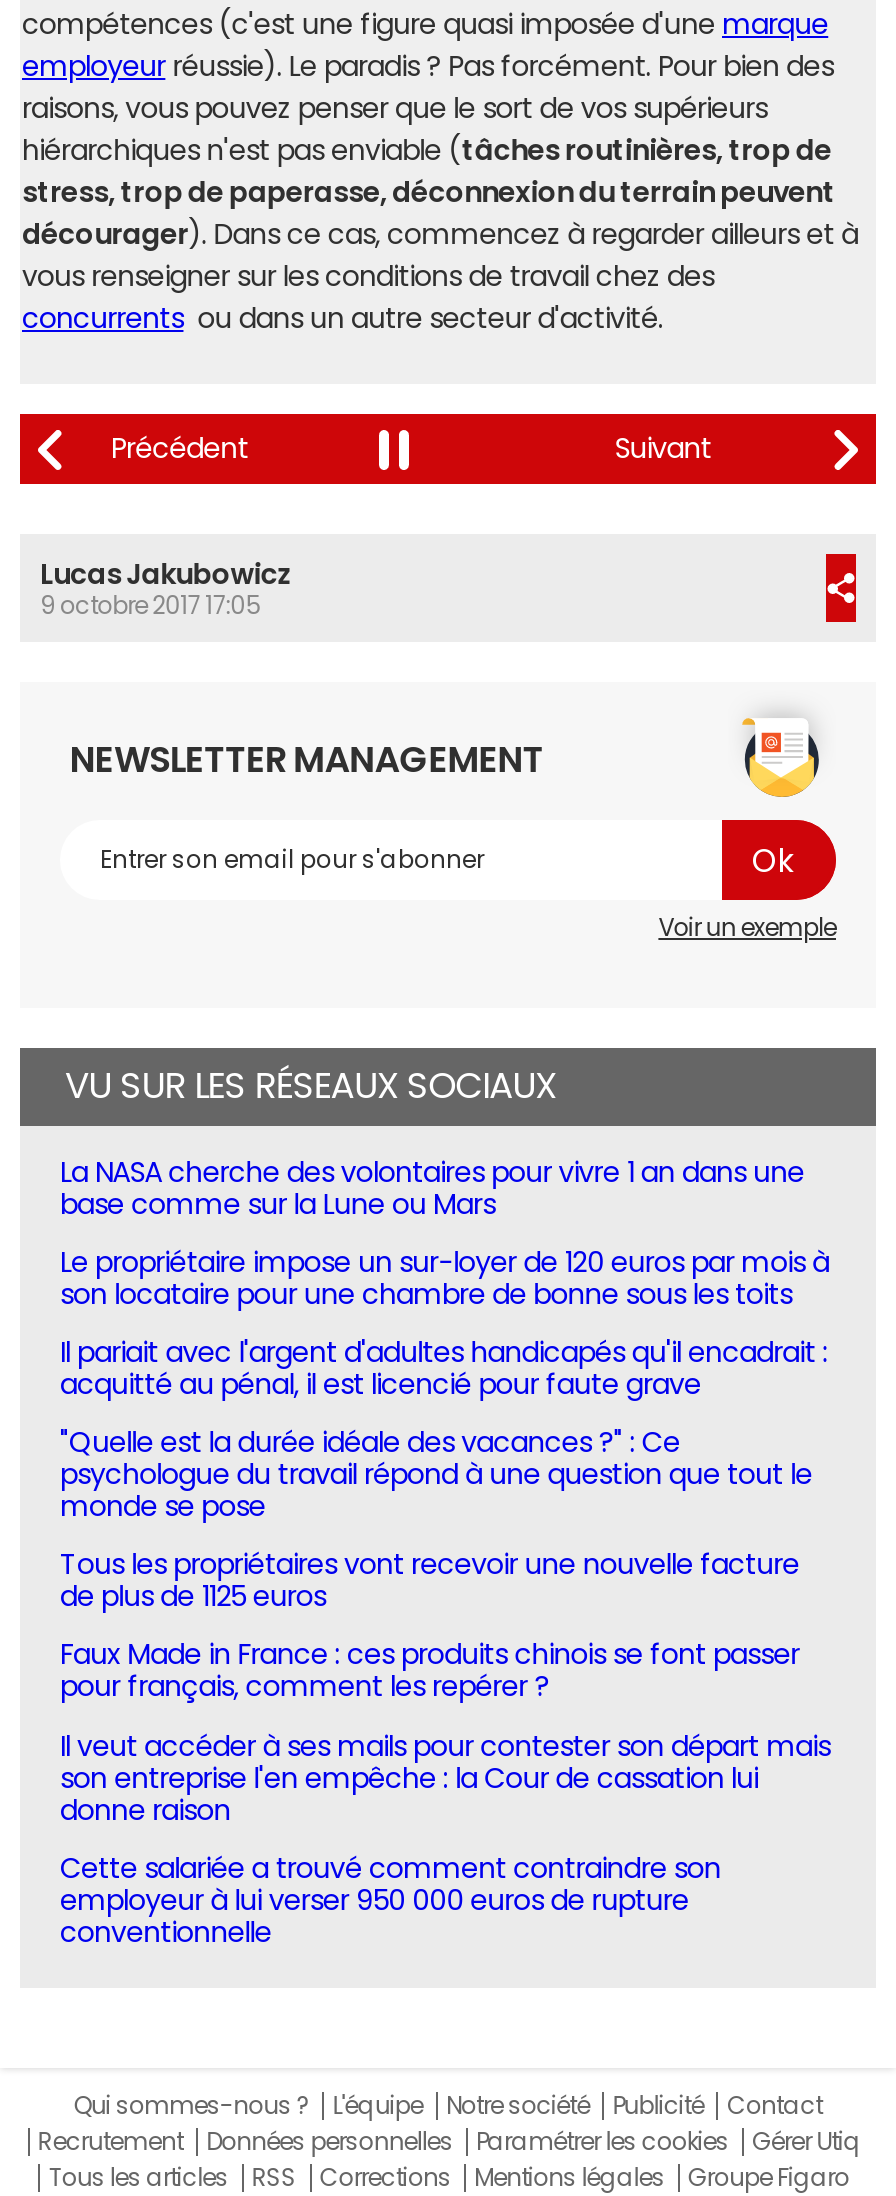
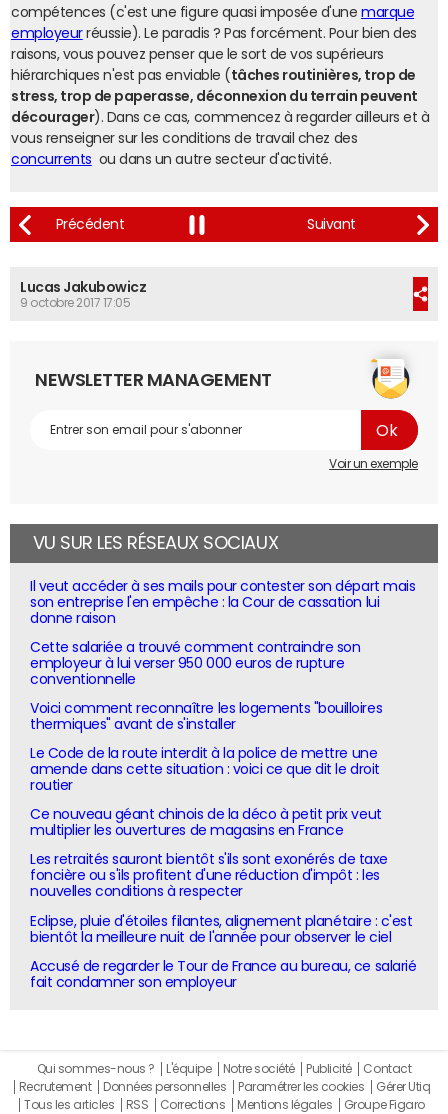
- La NASA cherche des volontaires pour vivre 1 an dans une
- base comme sur la Lune ou Mars
- Le propriétaire impose un sur-loyer de 120 euros par mois à
- son locataire pour une chambre de bonne sous les toits
- Il pariait avec l'argent d'adultes handicapés qu'il encadrait :
- acquitté au pénal, il est licencié pour faute grave
- "Quelle est la durée idéale des vacances ?" : Ce
- psychologue du travail répond à une question que tout le
- monde se pose
- Tous les propriétaires vont recevoir une nouvelle facture
- de plus de 1125 euros
- Faux Made in France : ces produits chinois se font passer
- pour français, comment les repérer ?

moved up: Il veut accéder à ses mails pour contester son départ mais | son entreprise l'en empêche : la Cour de cassation lui | donne raison | Cette salariée a trouvé comment contraindre son | employeur à lui verser 950 000 euros de rupture | conventionnelle

+ Voici comment reconnaître les logements "bouilloires
+ thermiques" avant de s'installer
+ Le Code de la route interdit à la police de mettre une
+ amende dans cette situation : voici ce que dit le droit
+ routier
+ Ce nouveau géant chinois de la déco à petit prix veut
+ multiplier les ouvertures de magasins en France
+ Les retraités sauront bientôt s'ils sont exonérés de taxe
+ foncière ou s'ils profitent d'une réduction d'impôt : les
+ nouvelles conditions à respecter
+ Eclipse, pluie d'étoiles filantes, alignement planétaire : c'est
+ bientôt la meilleure nuit de l'année pour observer le ciel
+ Accusé de regarder le Tour de France au bureau, ce salarié
+ fait condamner son employeur
